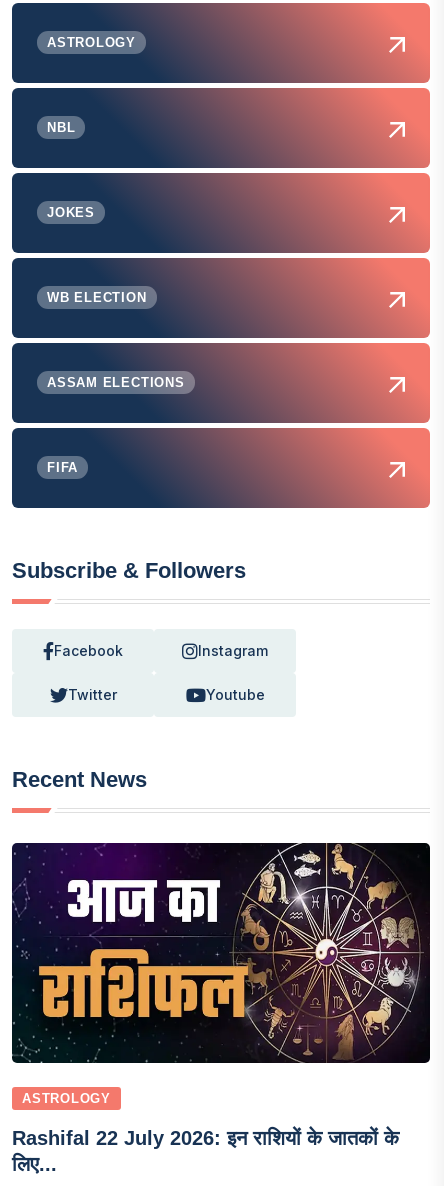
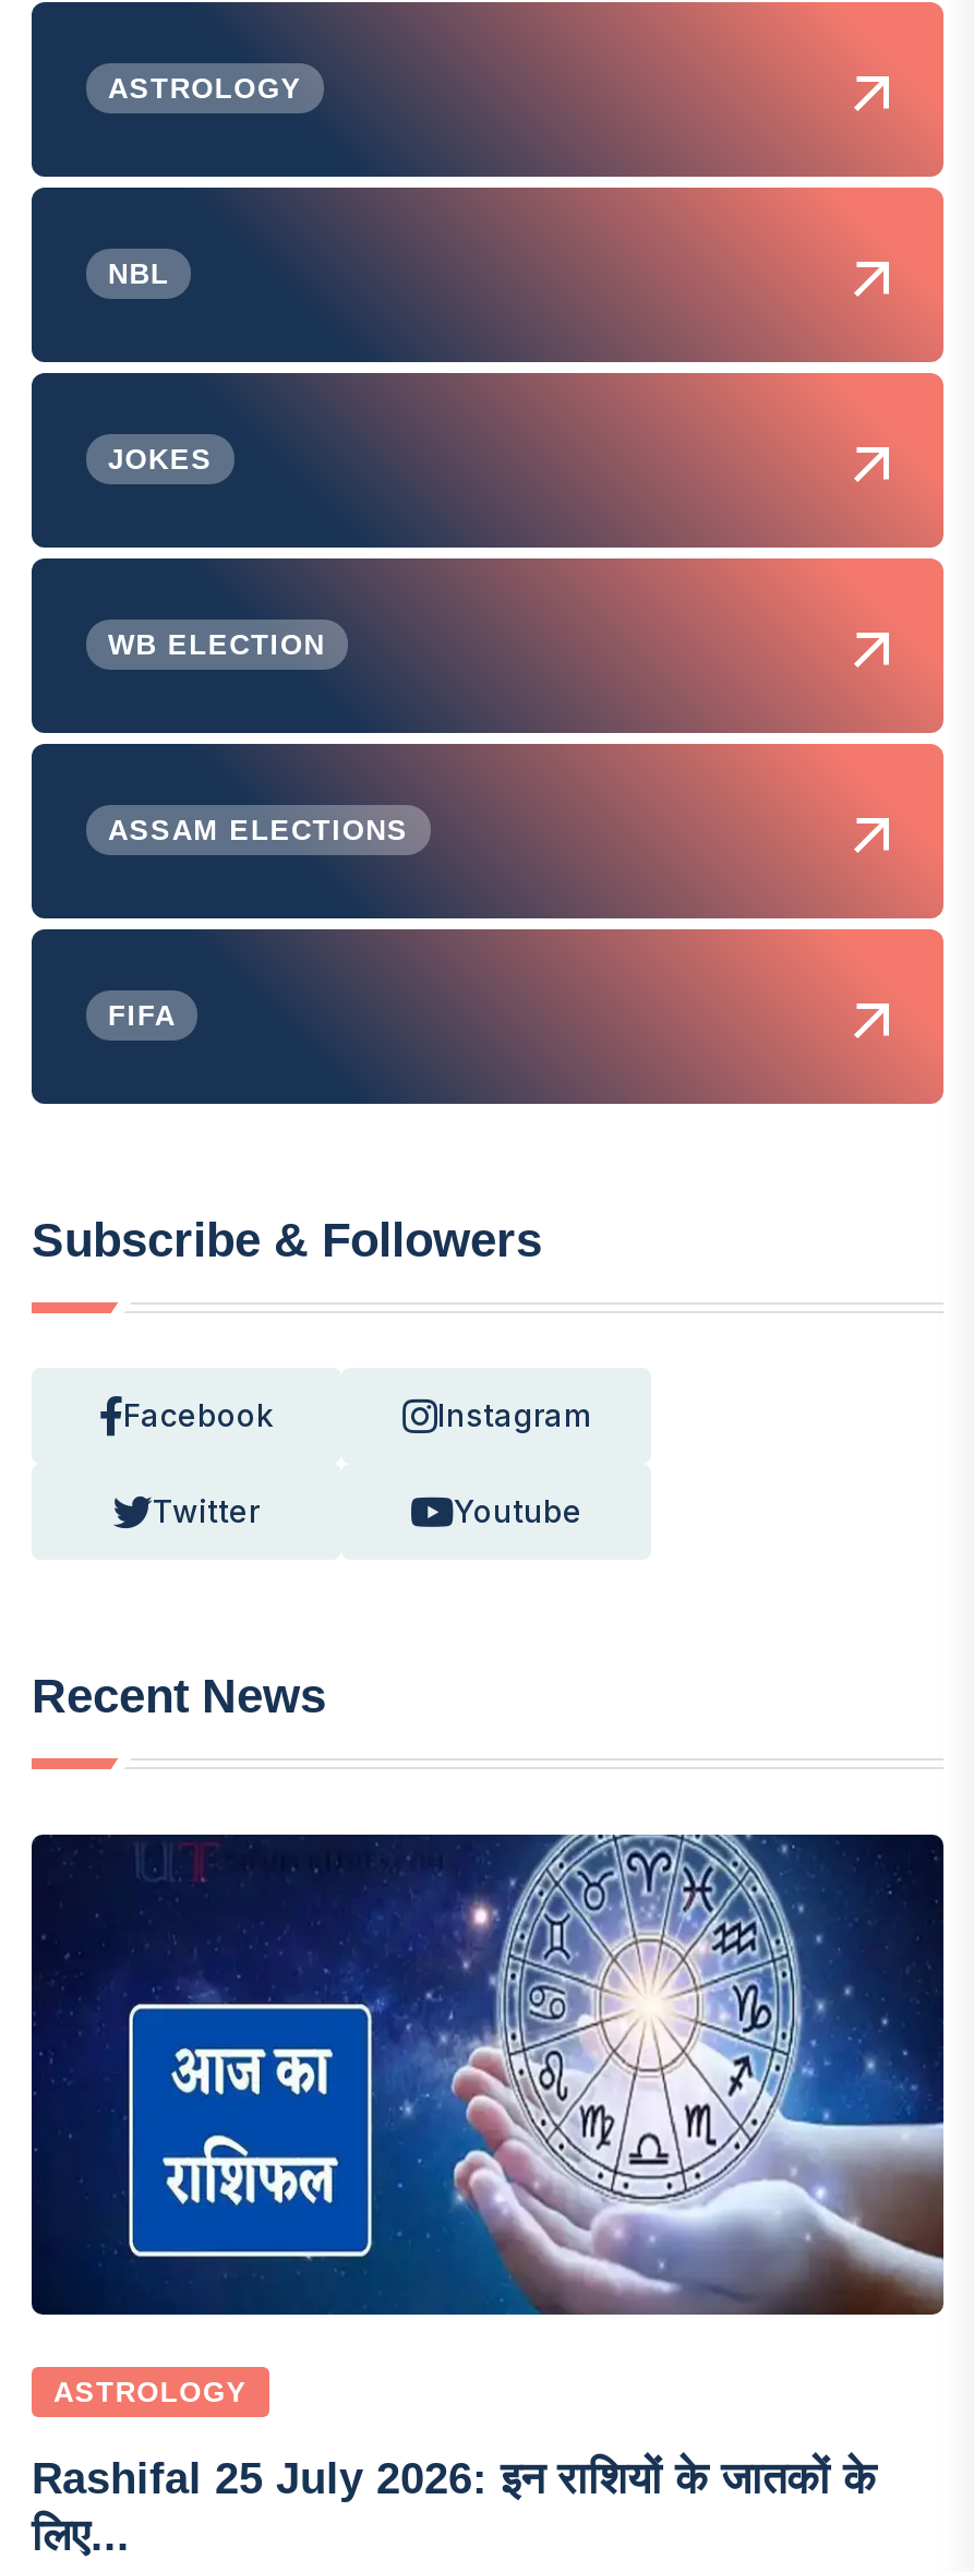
- [image]
+ [image]

- Rashifal 22 July 2026: इन राशियों के जातकों के
+ Rashifal 25 July 2026: इन राशियों के जातकों के
